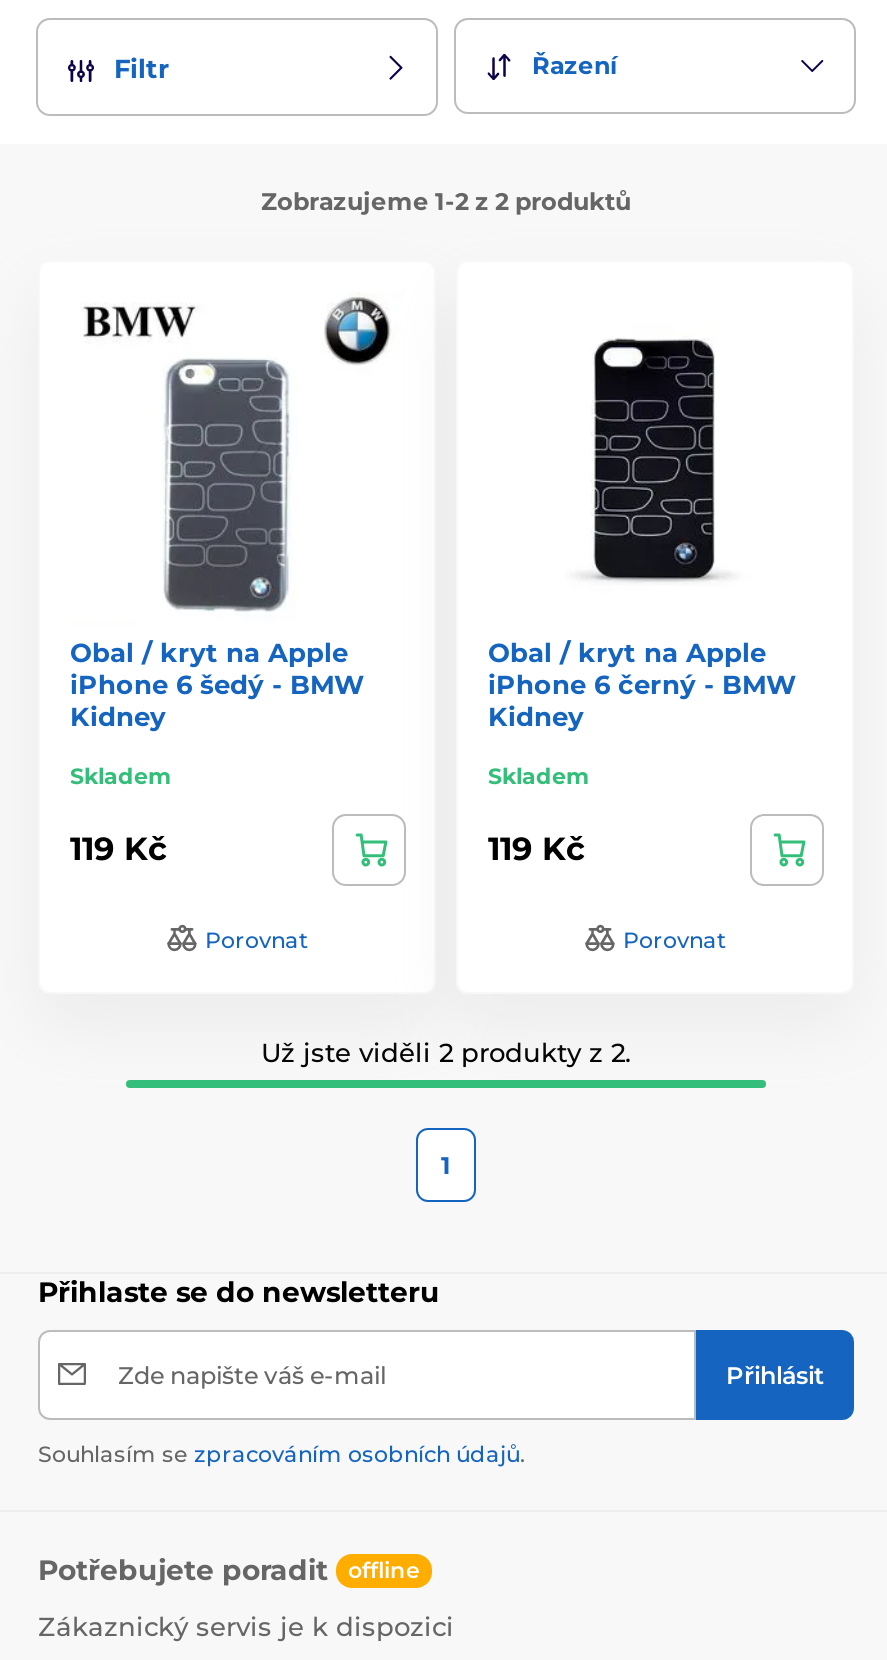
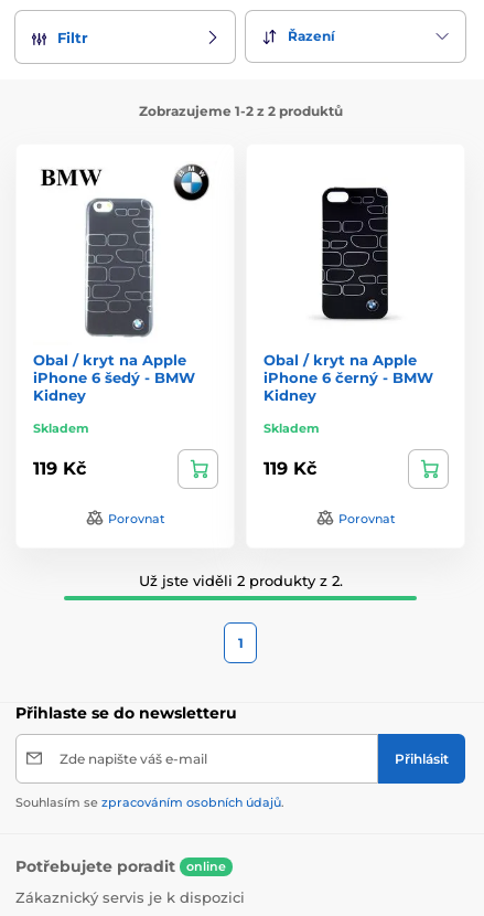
- Potřebujete poradit offline
+ Potřebujete poradit online
